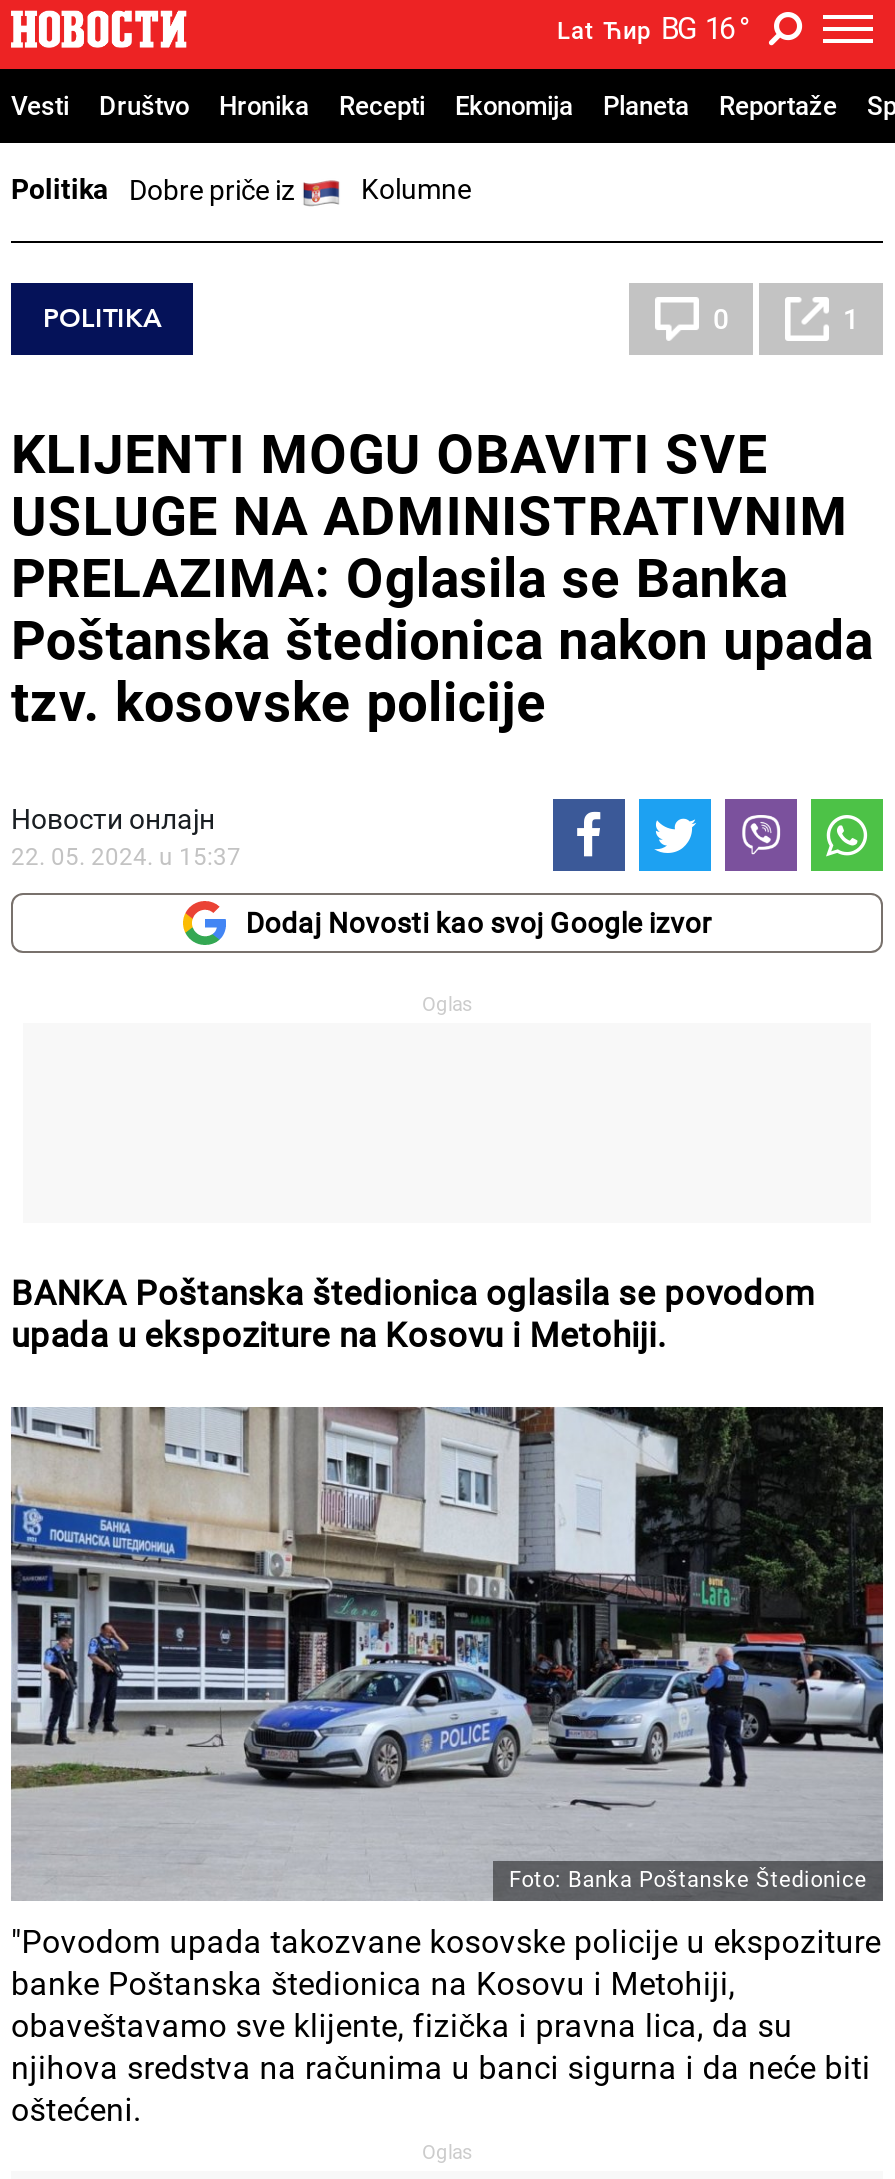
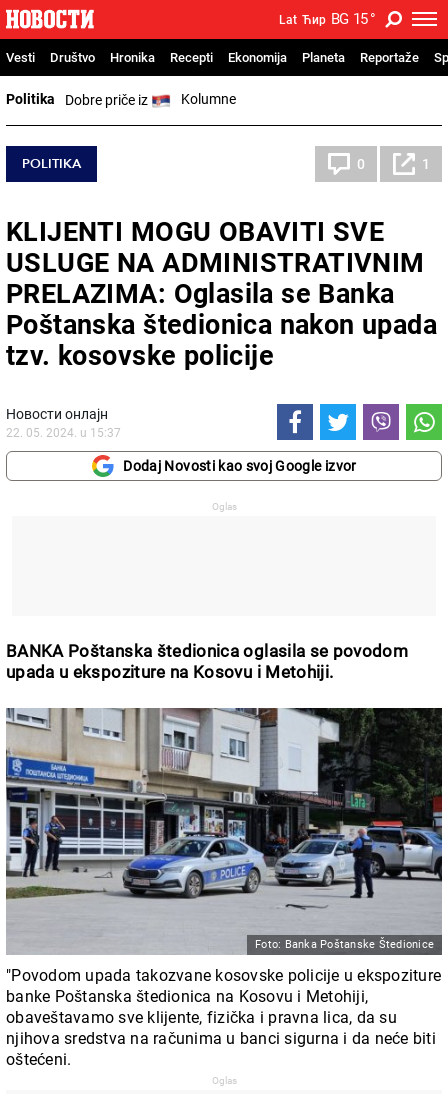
- Lat Ћир BG 16°
+ Lat Ћир BG 15°
